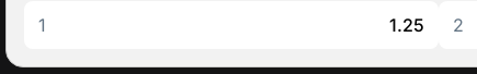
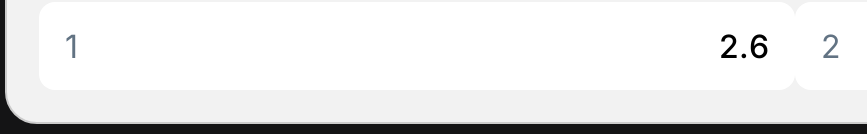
- 1.25 2
+ 2.6 2
